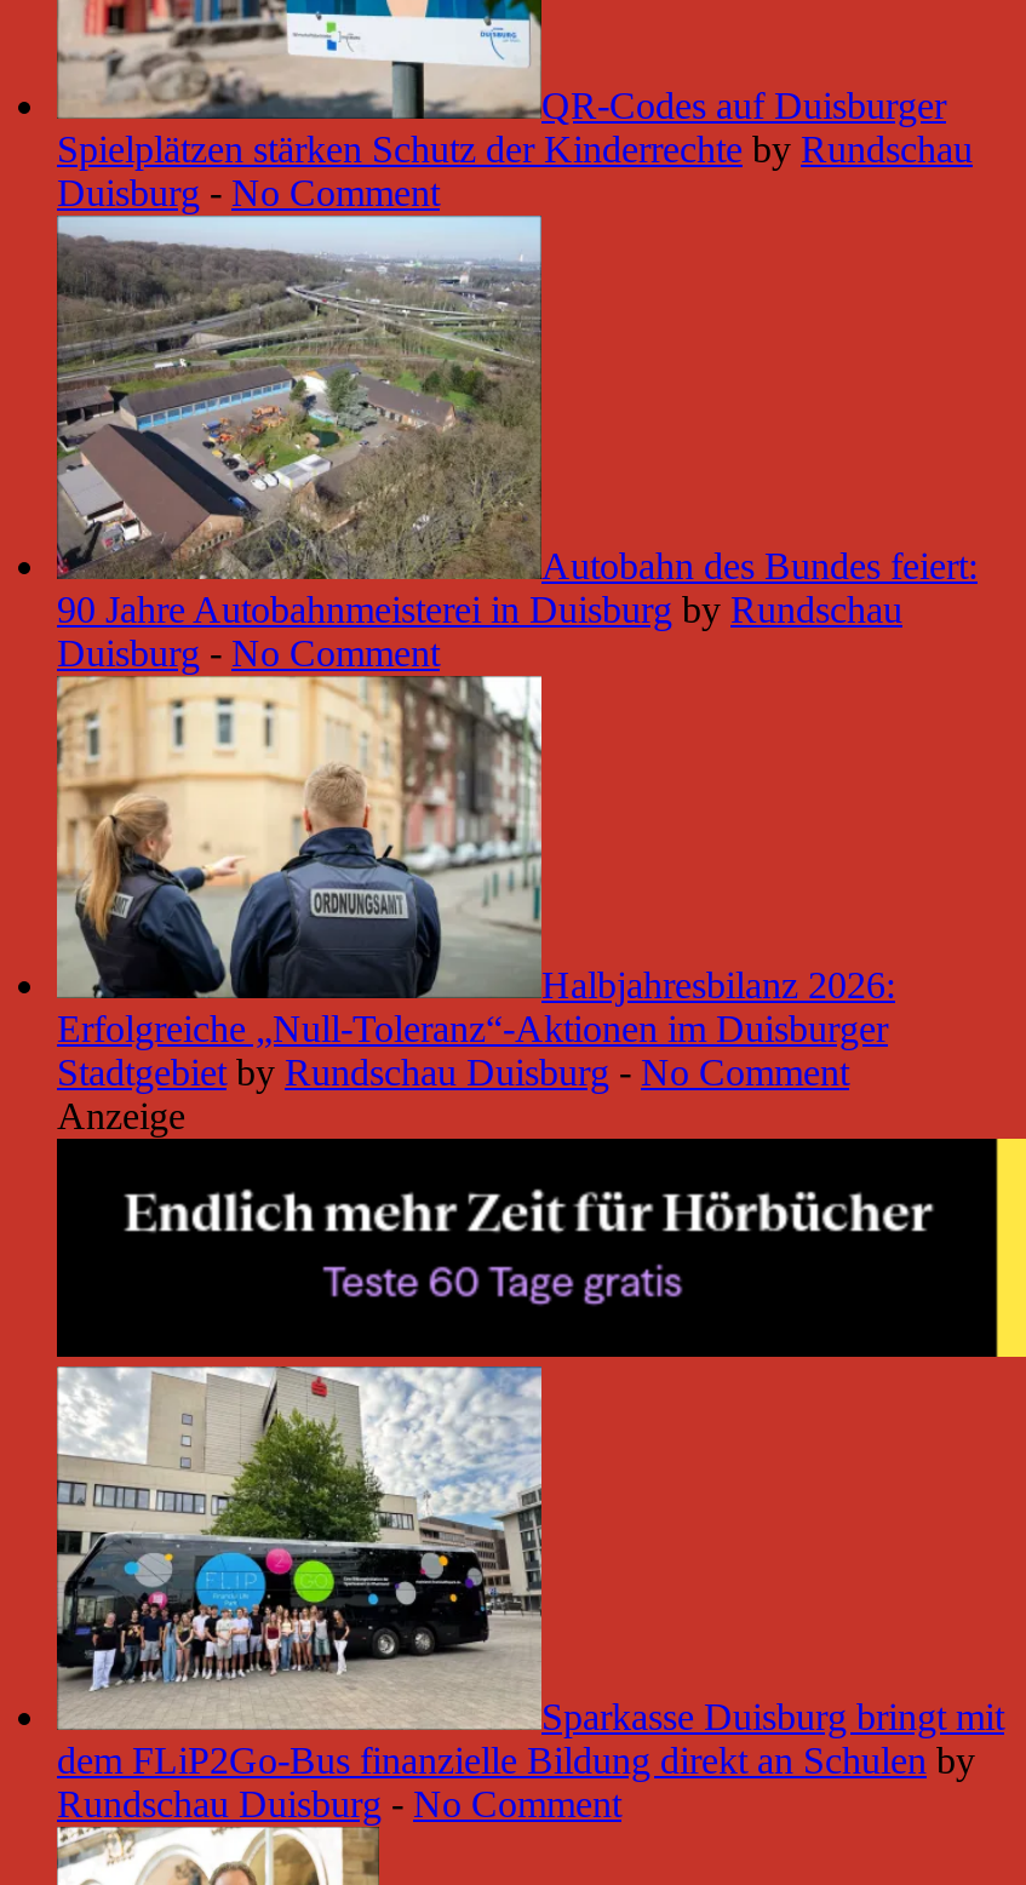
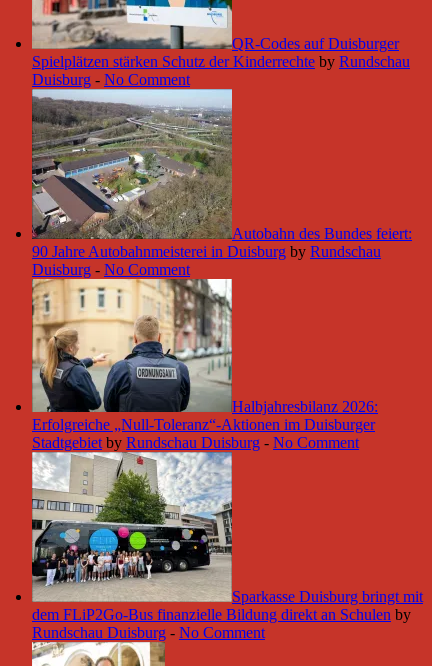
- [image]
- Anzeige
